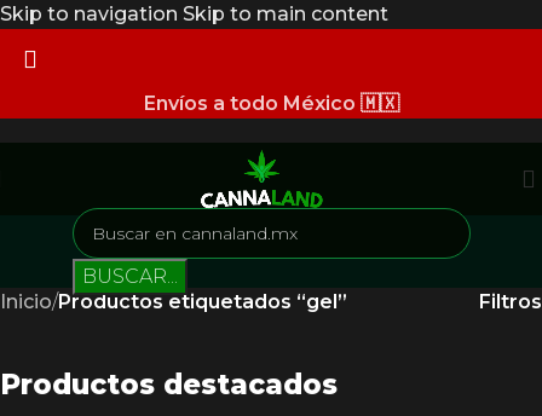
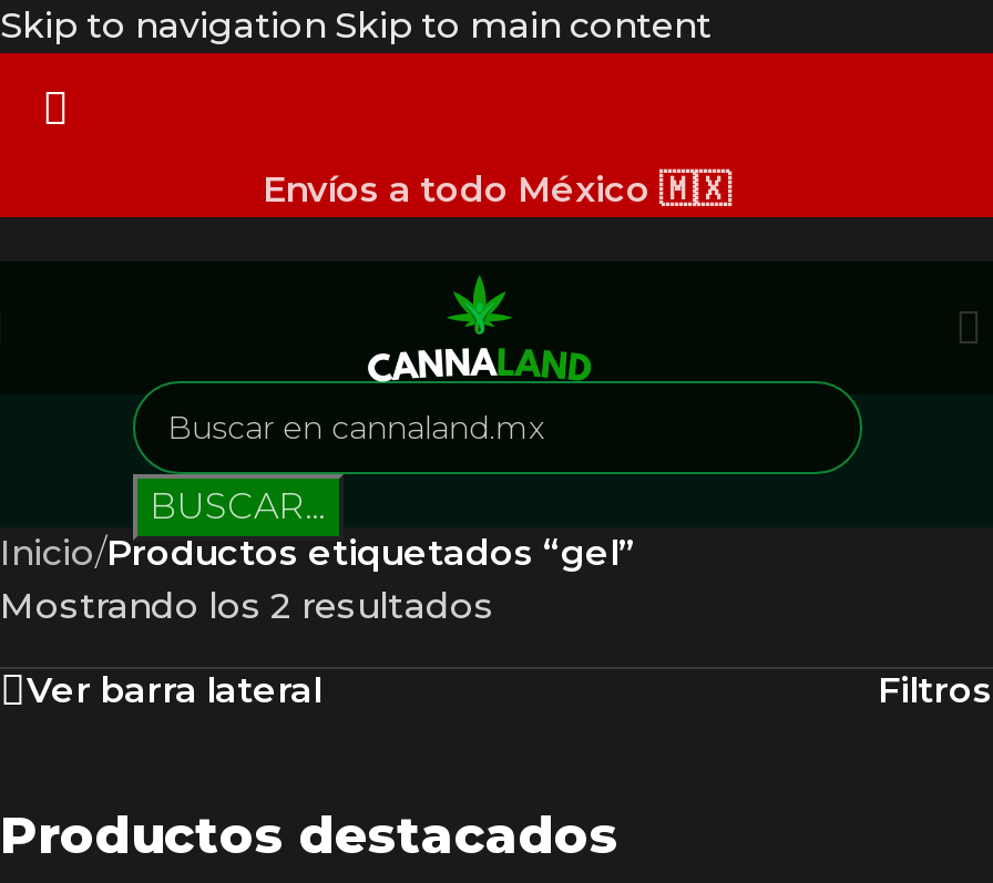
+ Mostrando los 2 resultados
+ Ver barra lateral
